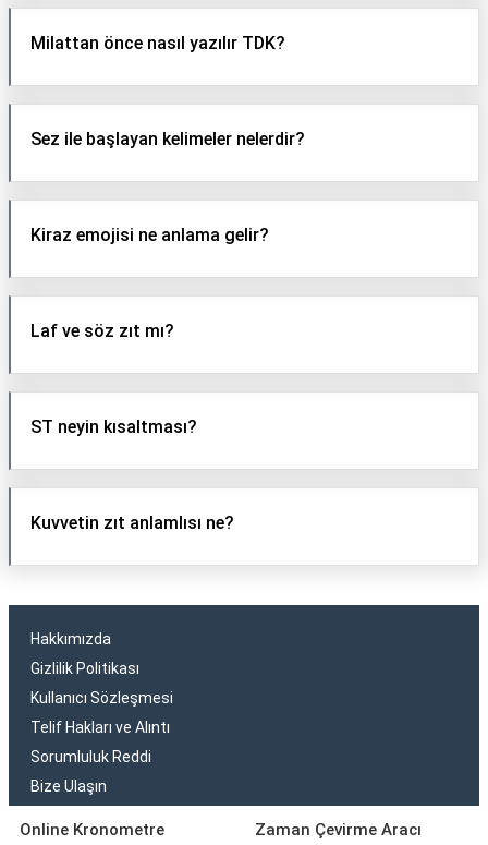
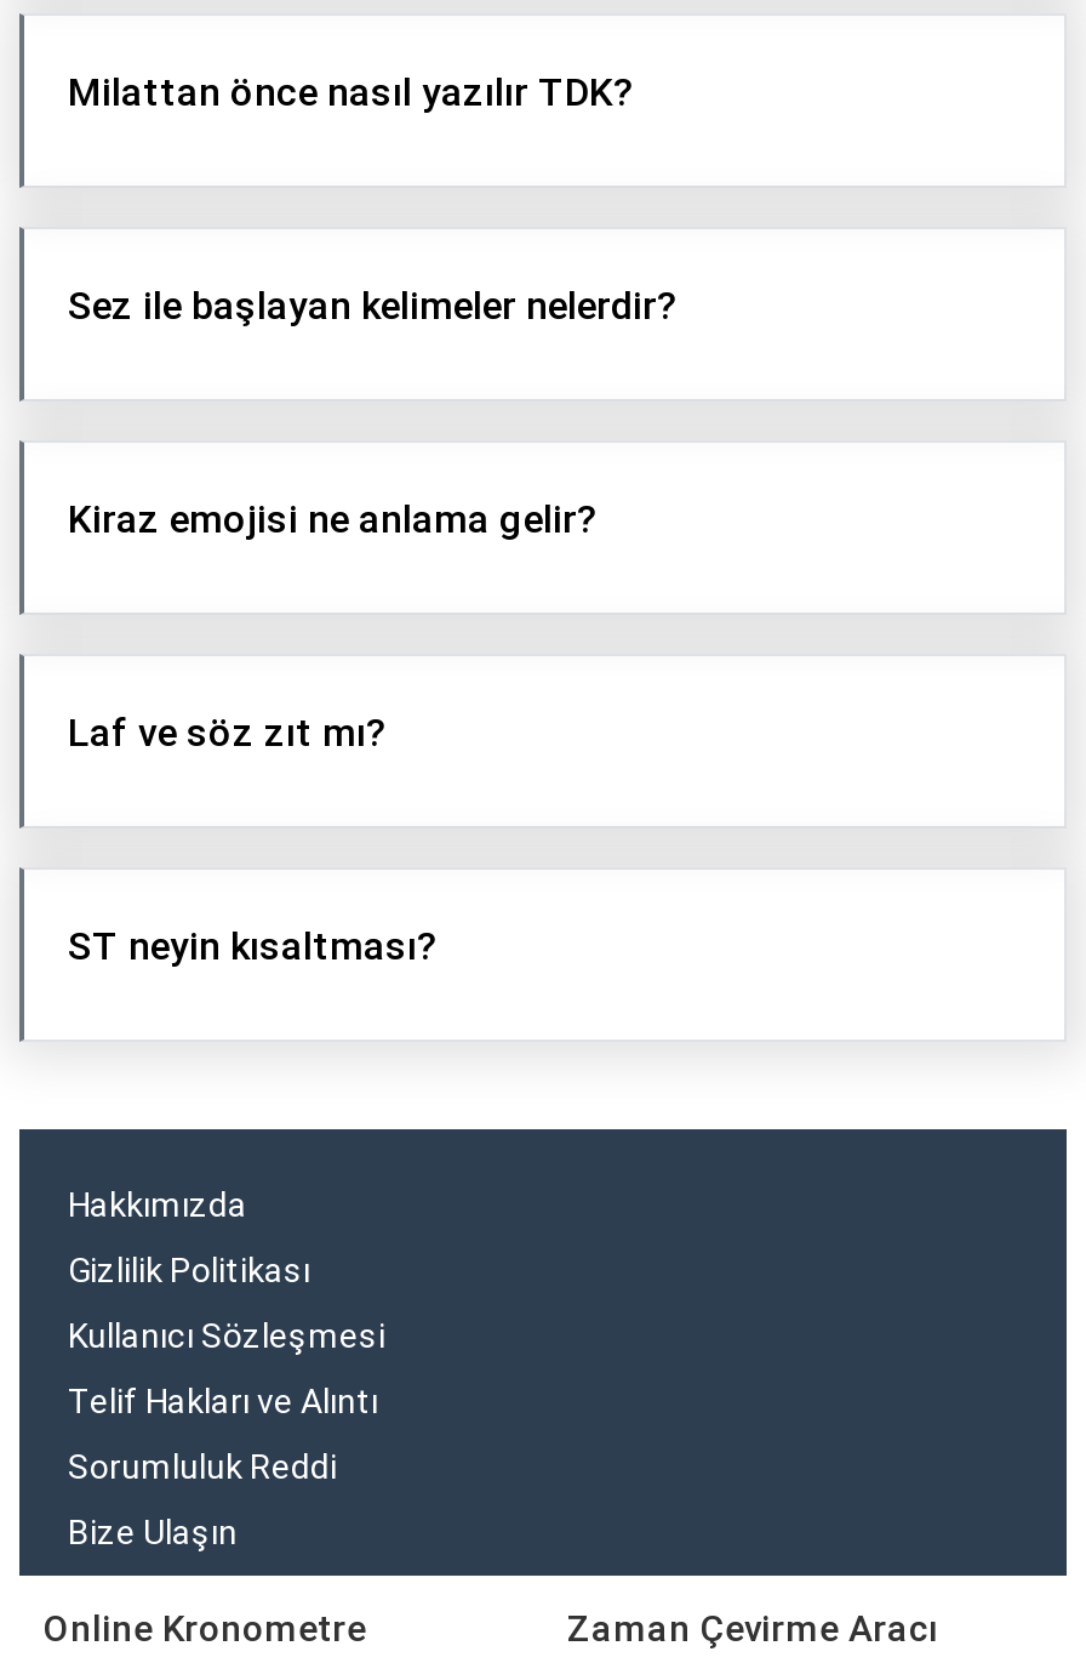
- Kuvvetin zıt anlamlısı ne?
